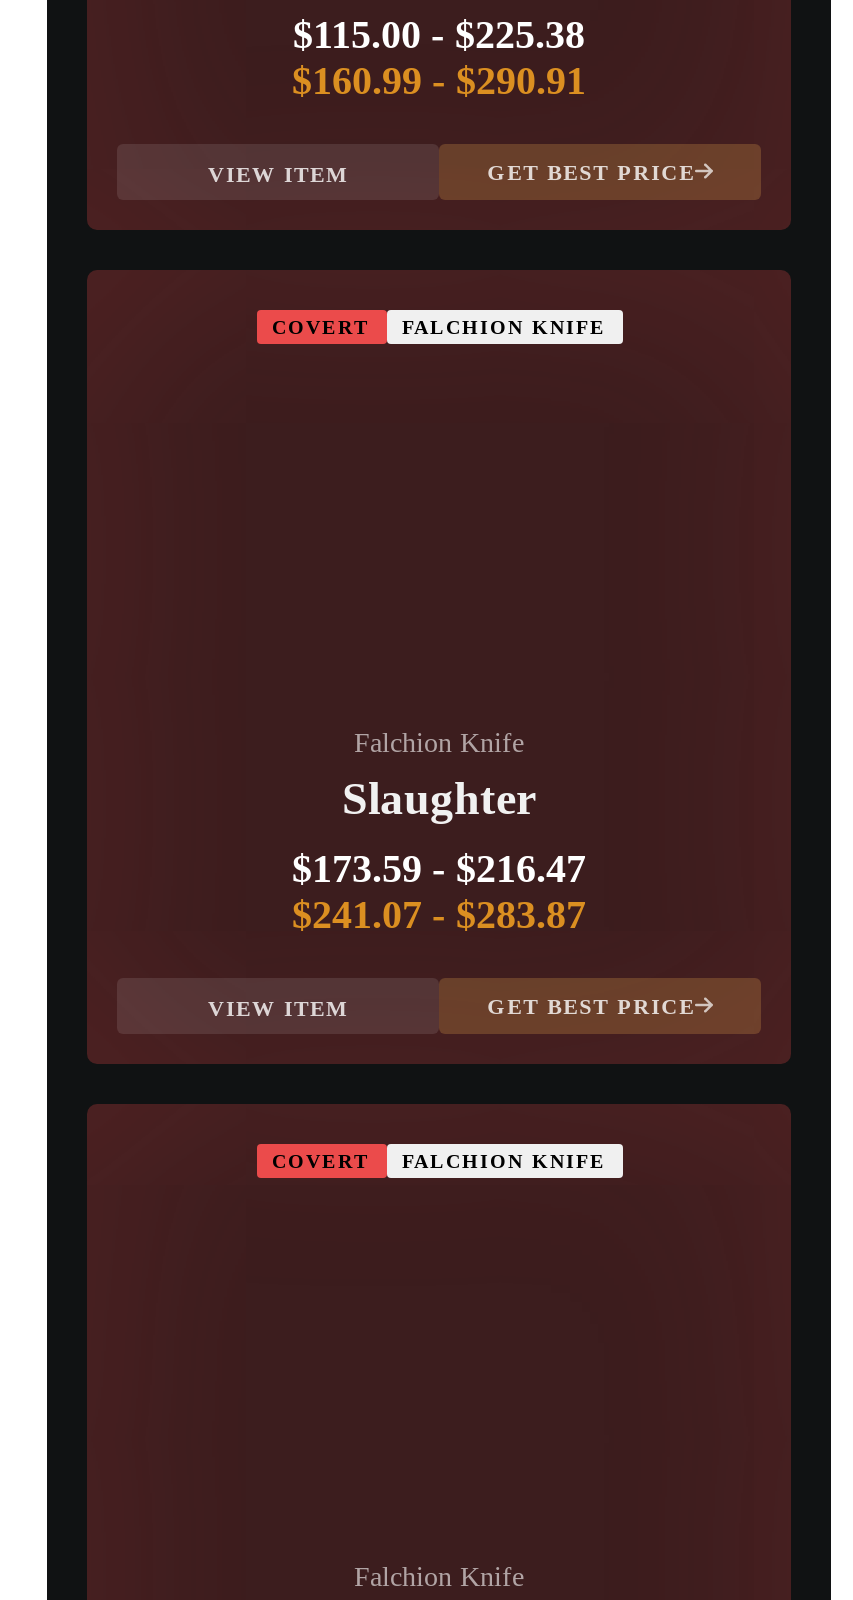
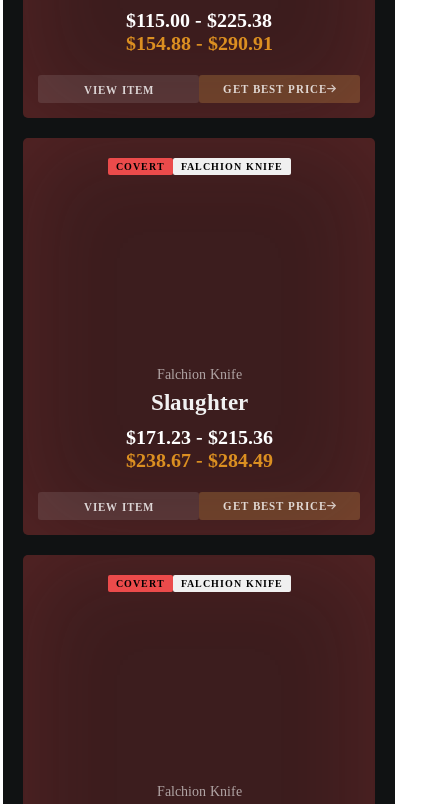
- $160.99 - $290.91
+ $154.88 - $290.91

- $173.59 - $216.47
+ $171.23 - $215.36

- $241.07 - $283.87
+ $238.67 - $284.49
